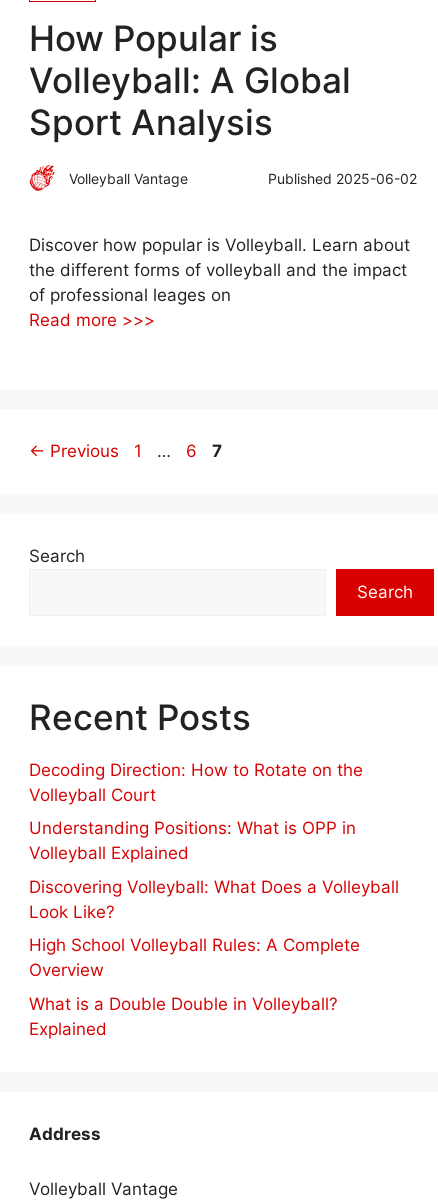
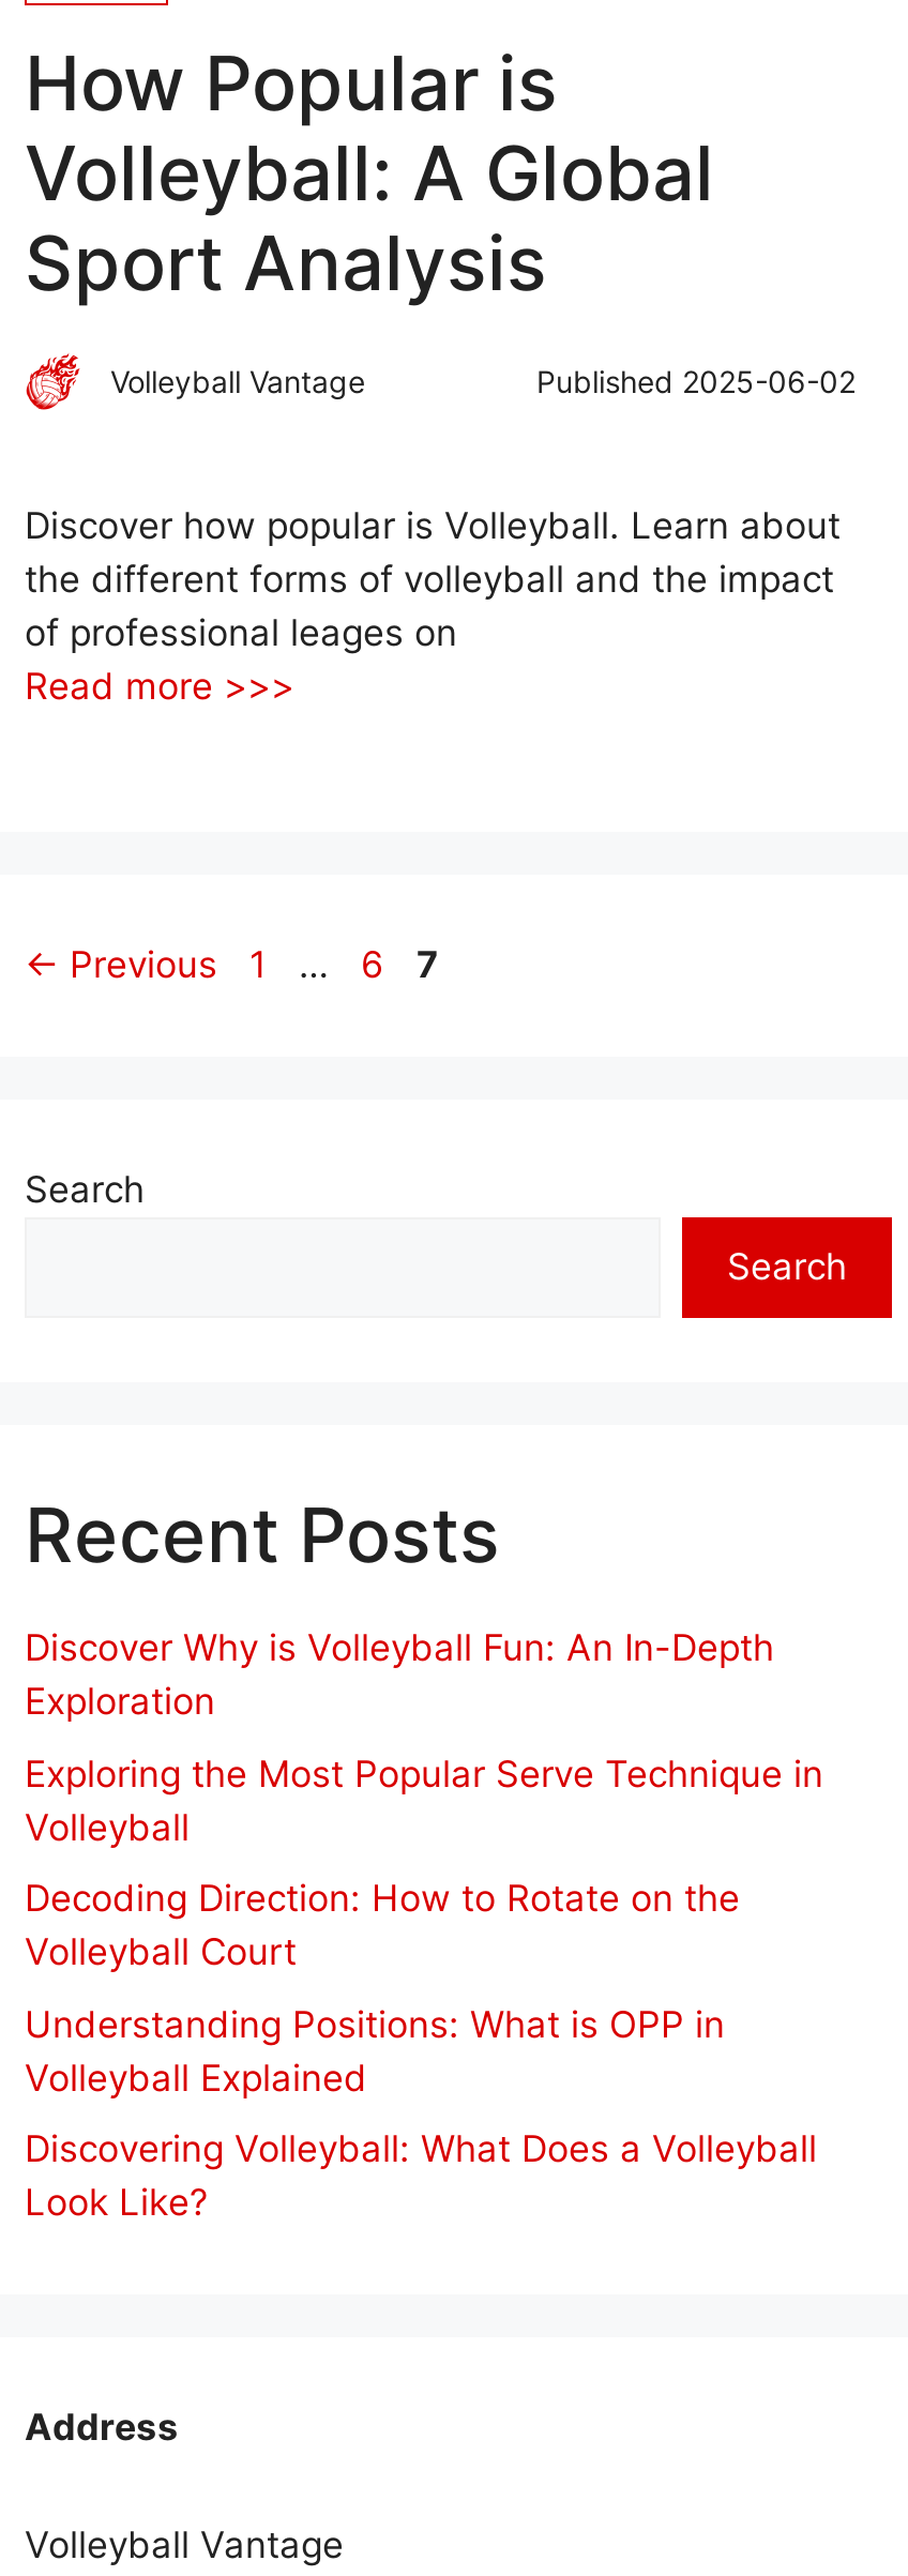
+ Discover Why is Volleyball Fun: An In-Depth
+ Exploration
+ Exploring the Most Popular Serve Technique in
+ Volleyball

moved down: Decoding Direction: How to Rotate on the | Volleyball Court | Understanding Positions: What is OPP in | Volleyball Explained | Discovering Volleyball: What Does a Volleyball | Look Like?

- High School Volleyball Rules: A Complete
- Overview
- What is a Double Double in Volleyball?
- Explained
